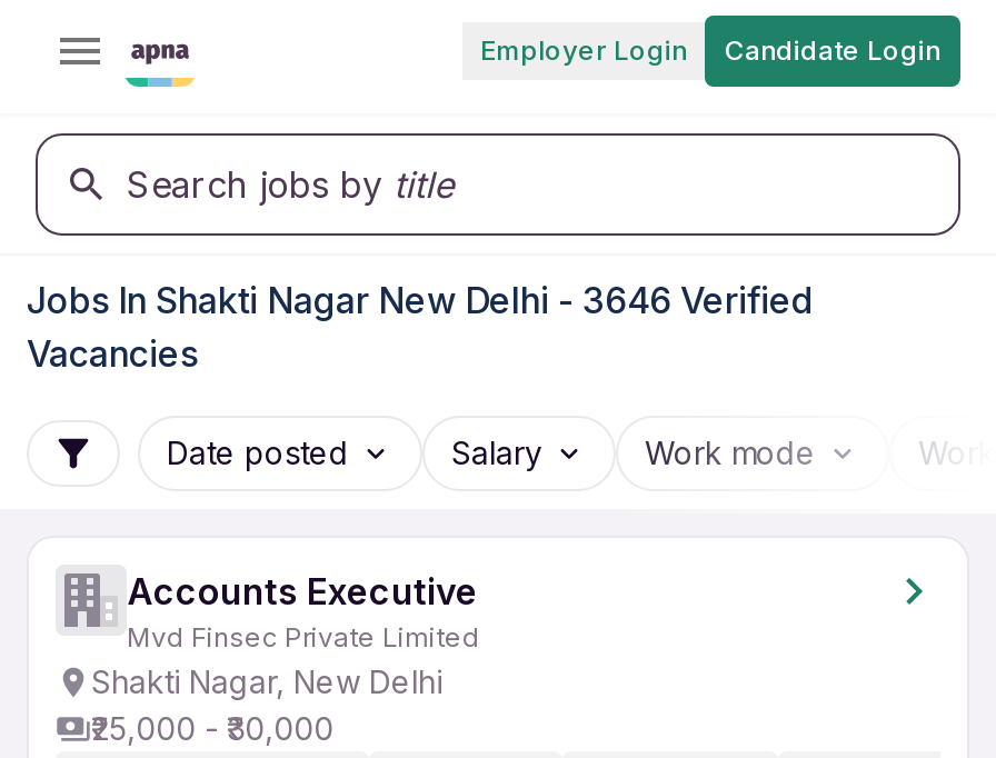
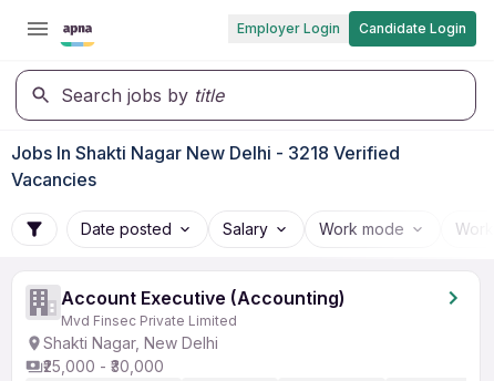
- Jobs In Shakti Nagar New Delhi - 3646 Verified
+ Jobs In Shakti Nagar New Delhi - 3218 Verified

- Accounts Executive
+ Account Executive (Accounting)
